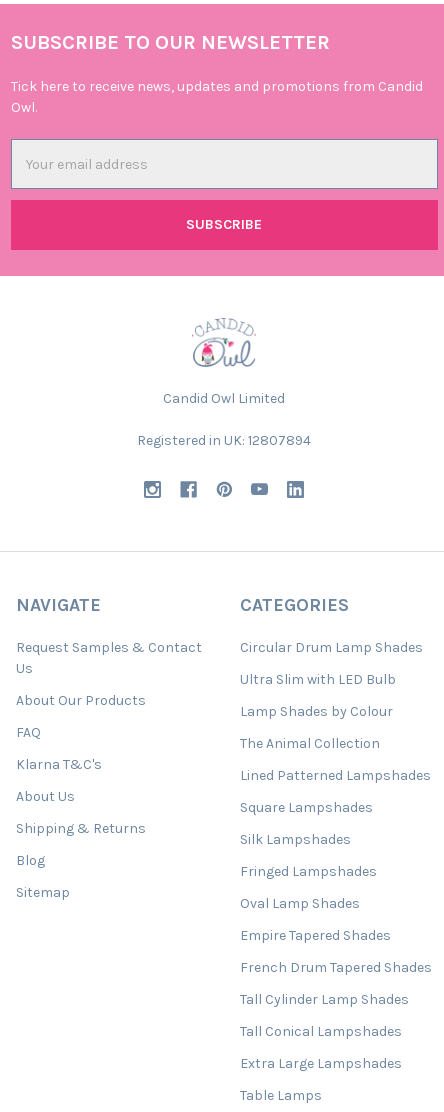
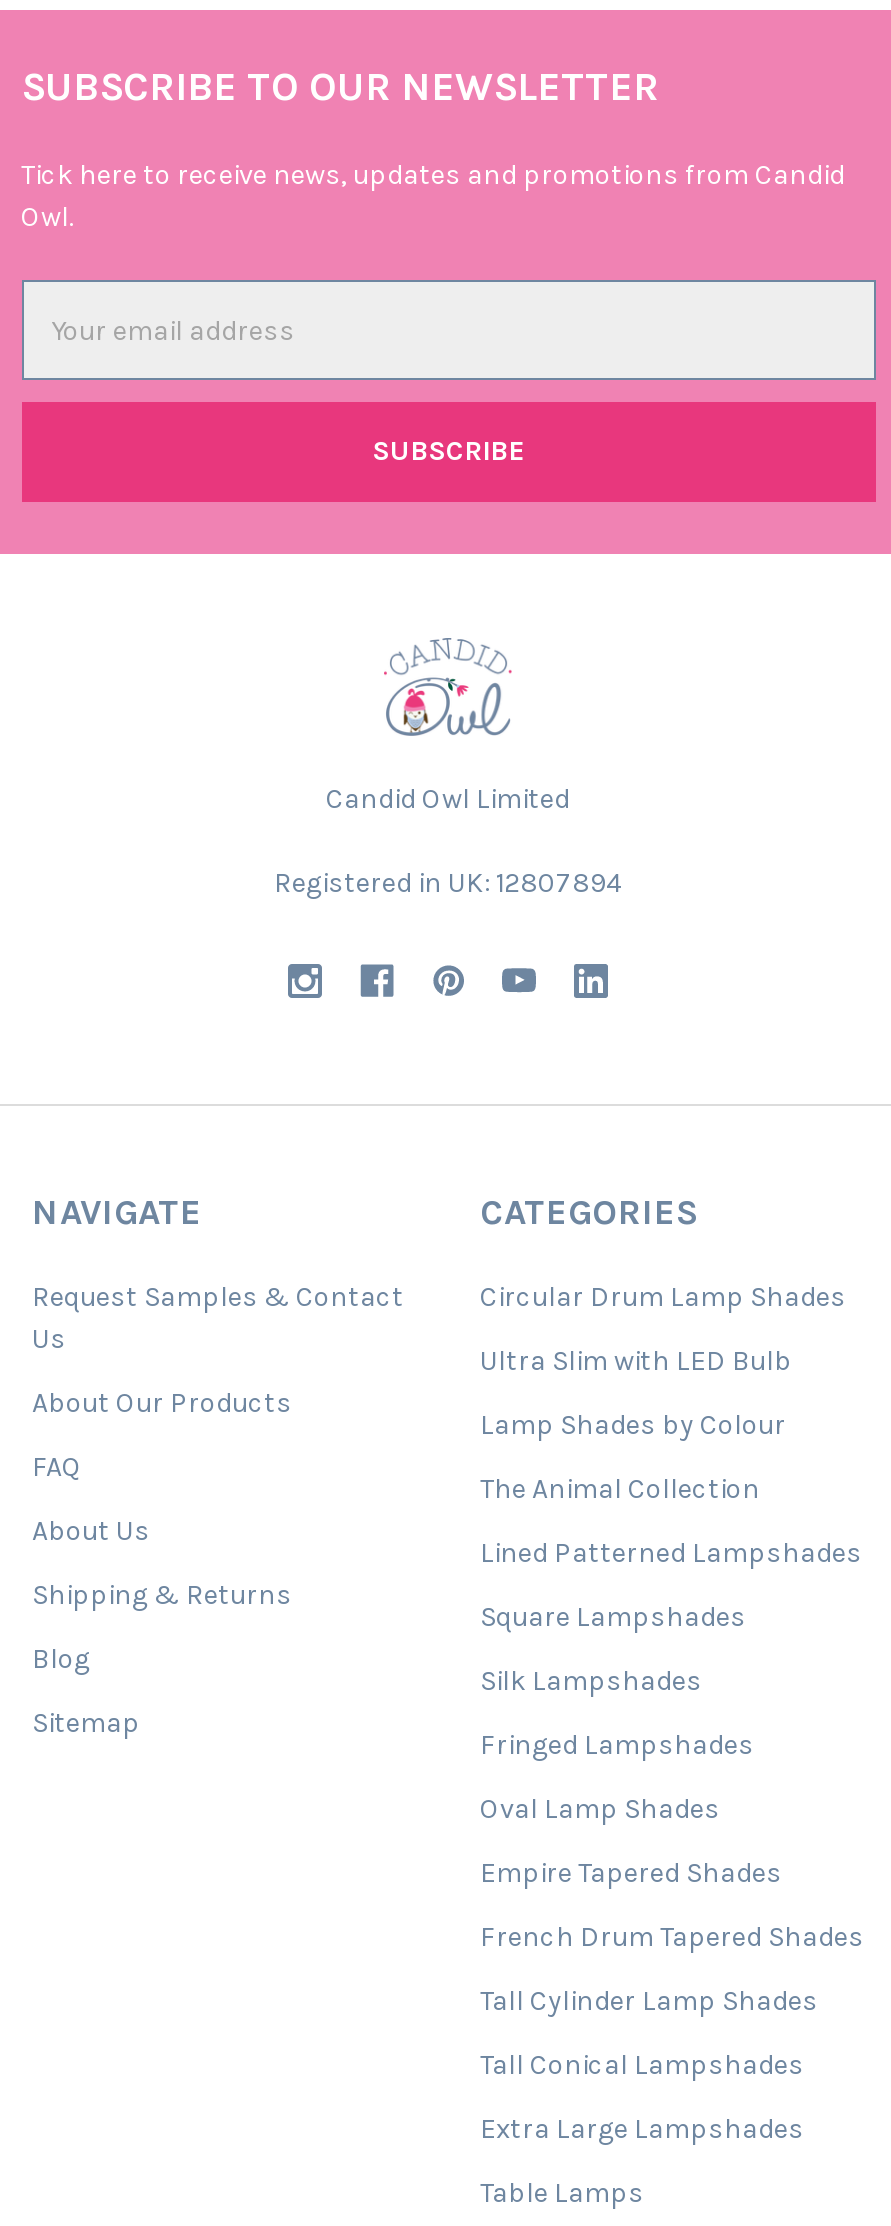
- Klarna T&C's

moved up: About Us | Shipping & Returns | Blog | Sitemap
